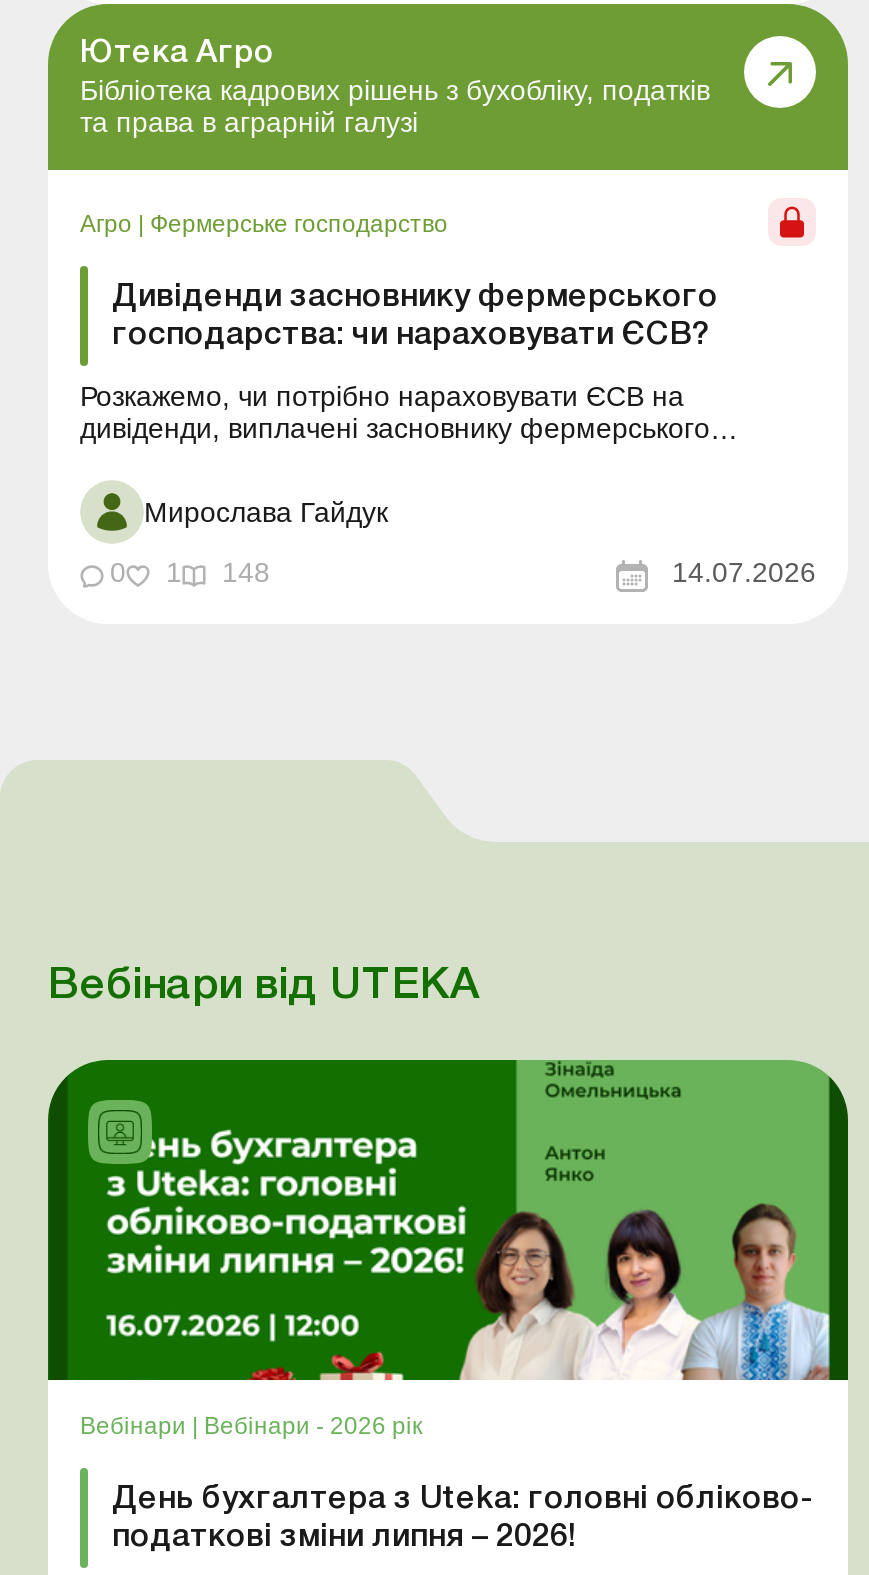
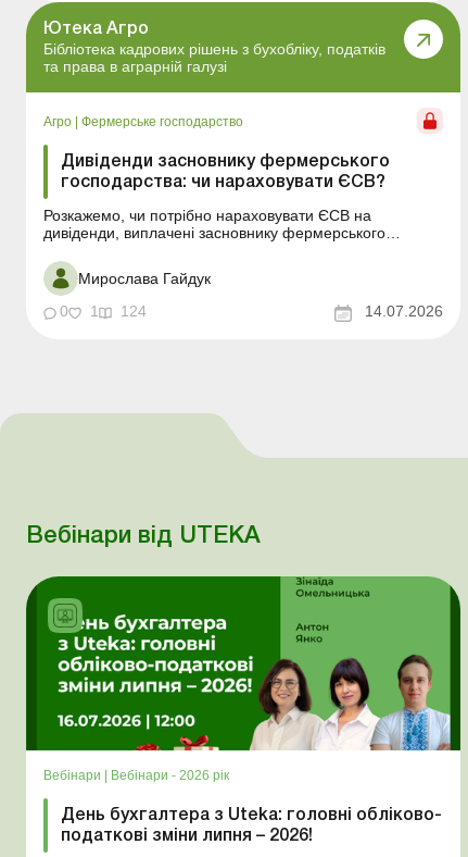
- 148
+ 124
